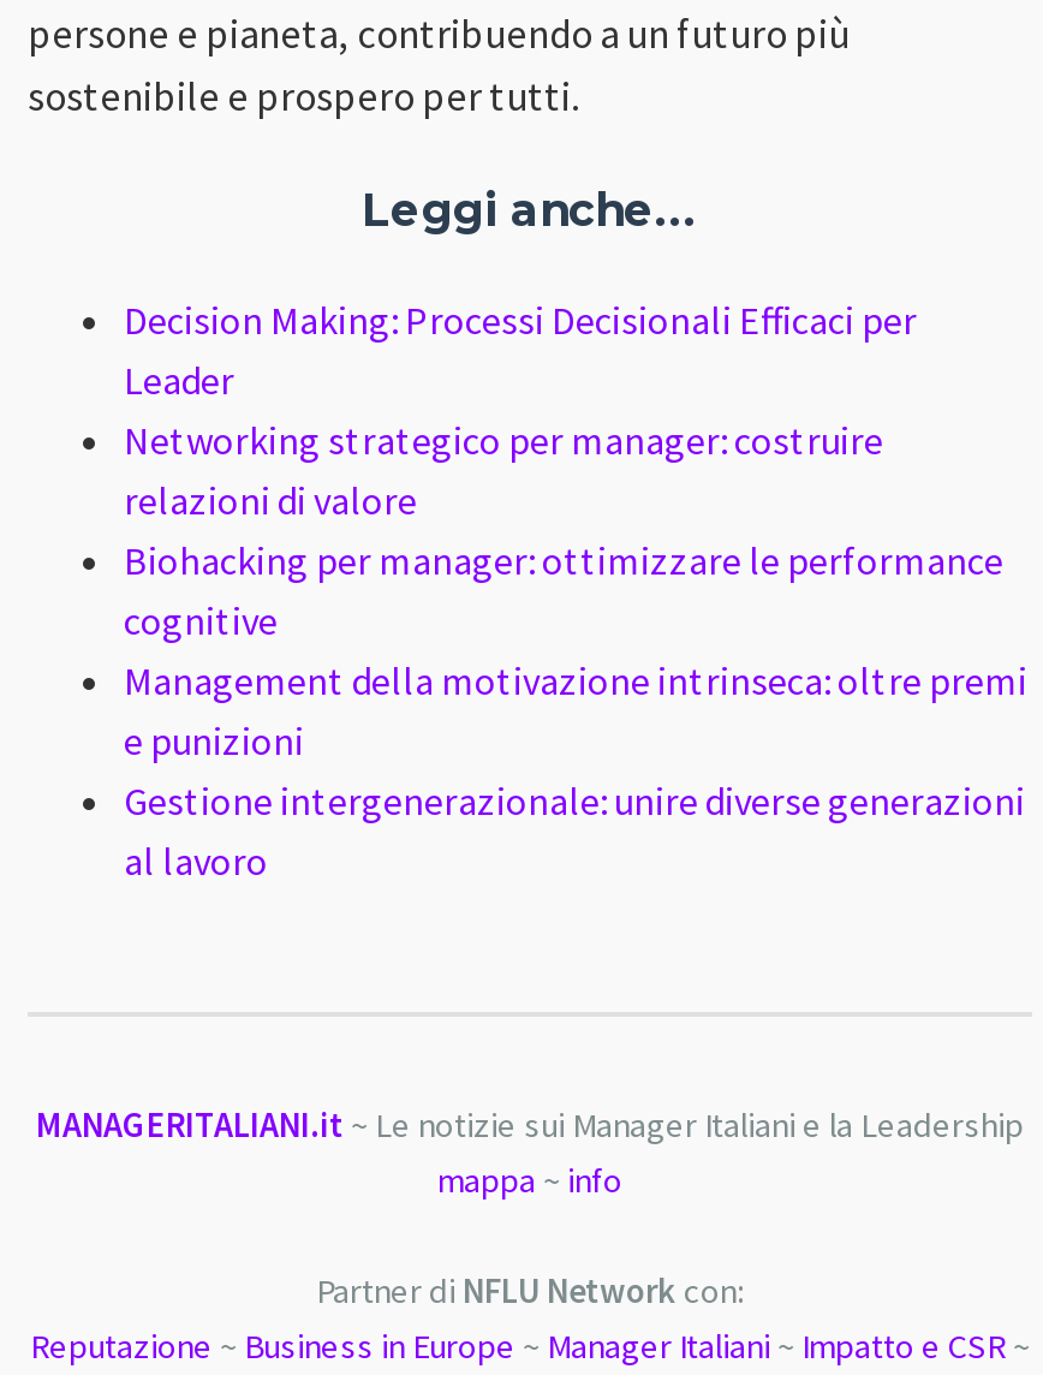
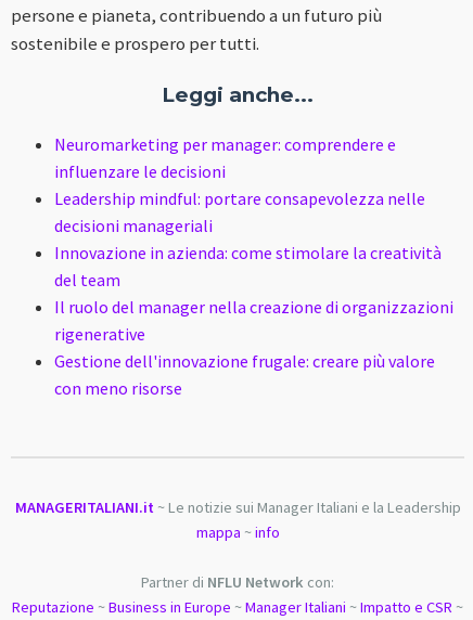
- Decision Making: Processi Decisionali Efficaci per
- Leader
- Networking strategico per manager: costruire
- relazioni di valore
- Biohacking per manager: ottimizzare le performance
- cognitive
- Management della motivazione intrinseca: oltre premi
- e punizioni
- Gestione intergenerazionale: unire diverse generazioni
- al lavoro
+ Neuromarketing per manager: comprendere e
+ influenzare le decisioni
+ Leadership mindful: portare consapevolezza nelle
+ decisioni manageriali
+ Innovazione in azienda: come stimolare la creatività
+ del team
+ Il ruolo del manager nella creazione di organizzazioni
+ rigenerative
+ Gestione dell'innovazione frugale: creare più valore
+ con meno risorse
